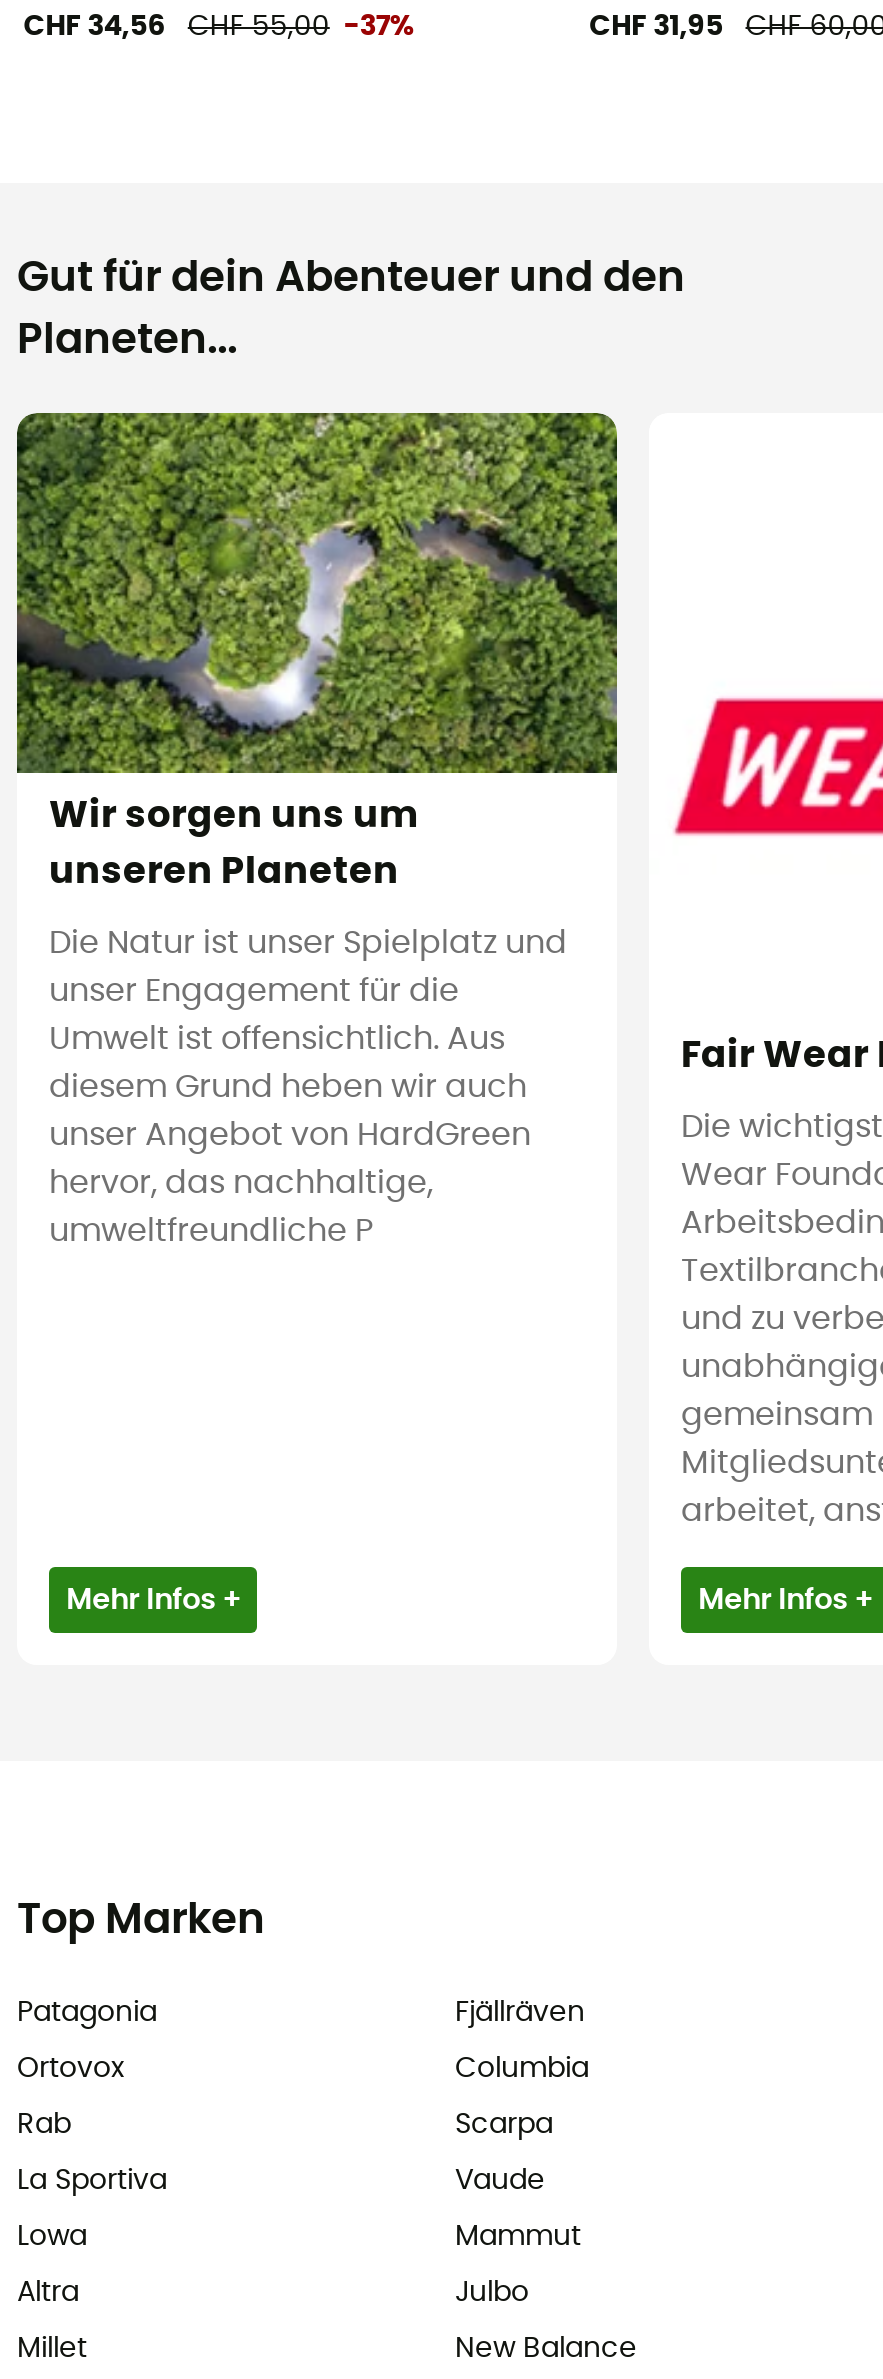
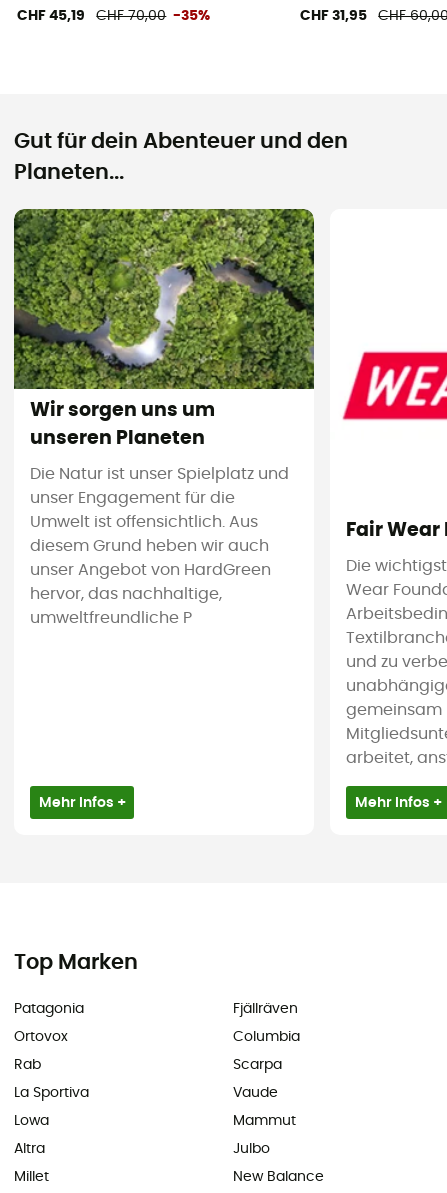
- CHF 34,56
- CHF 55,00 -37%
+ CHF 45,19
+ CHF 70,00 -35%
